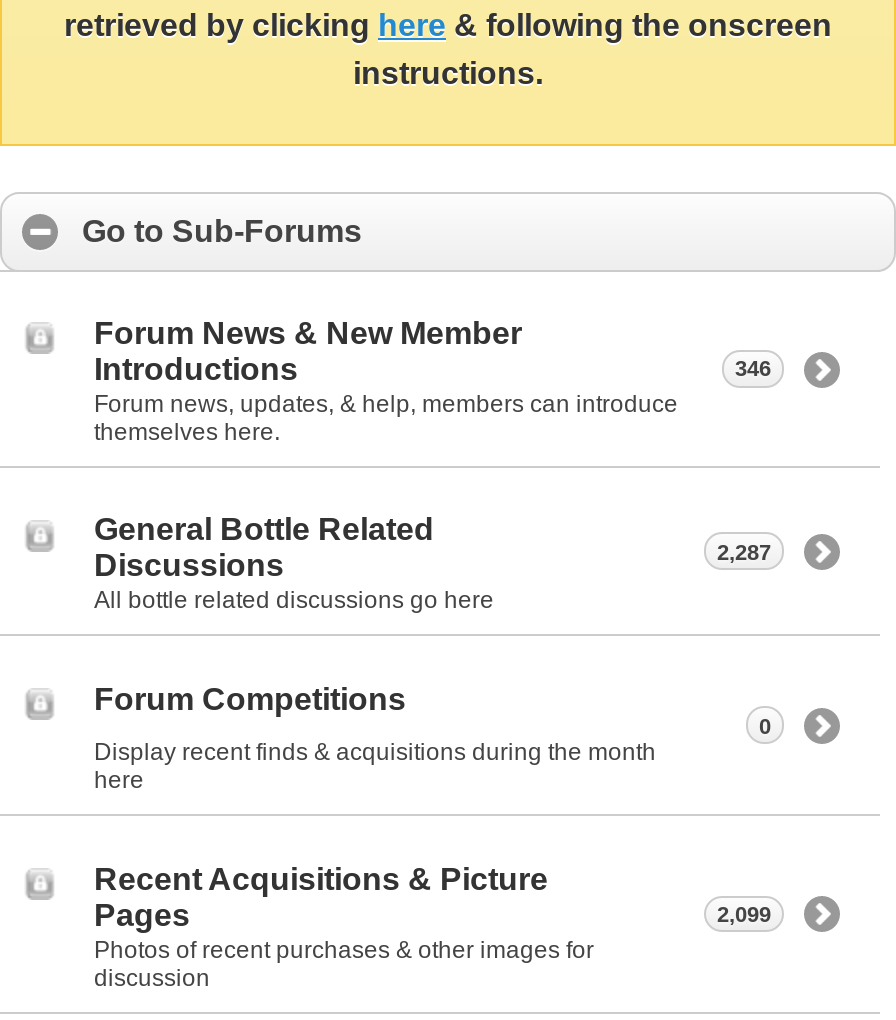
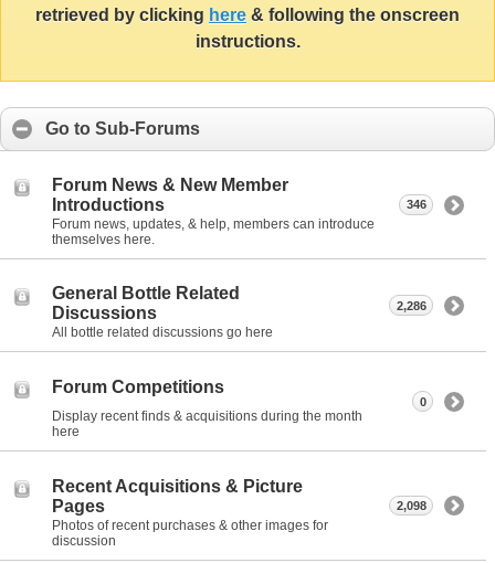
- 2,287
+ 2,286

- 2,099
+ 2,098
